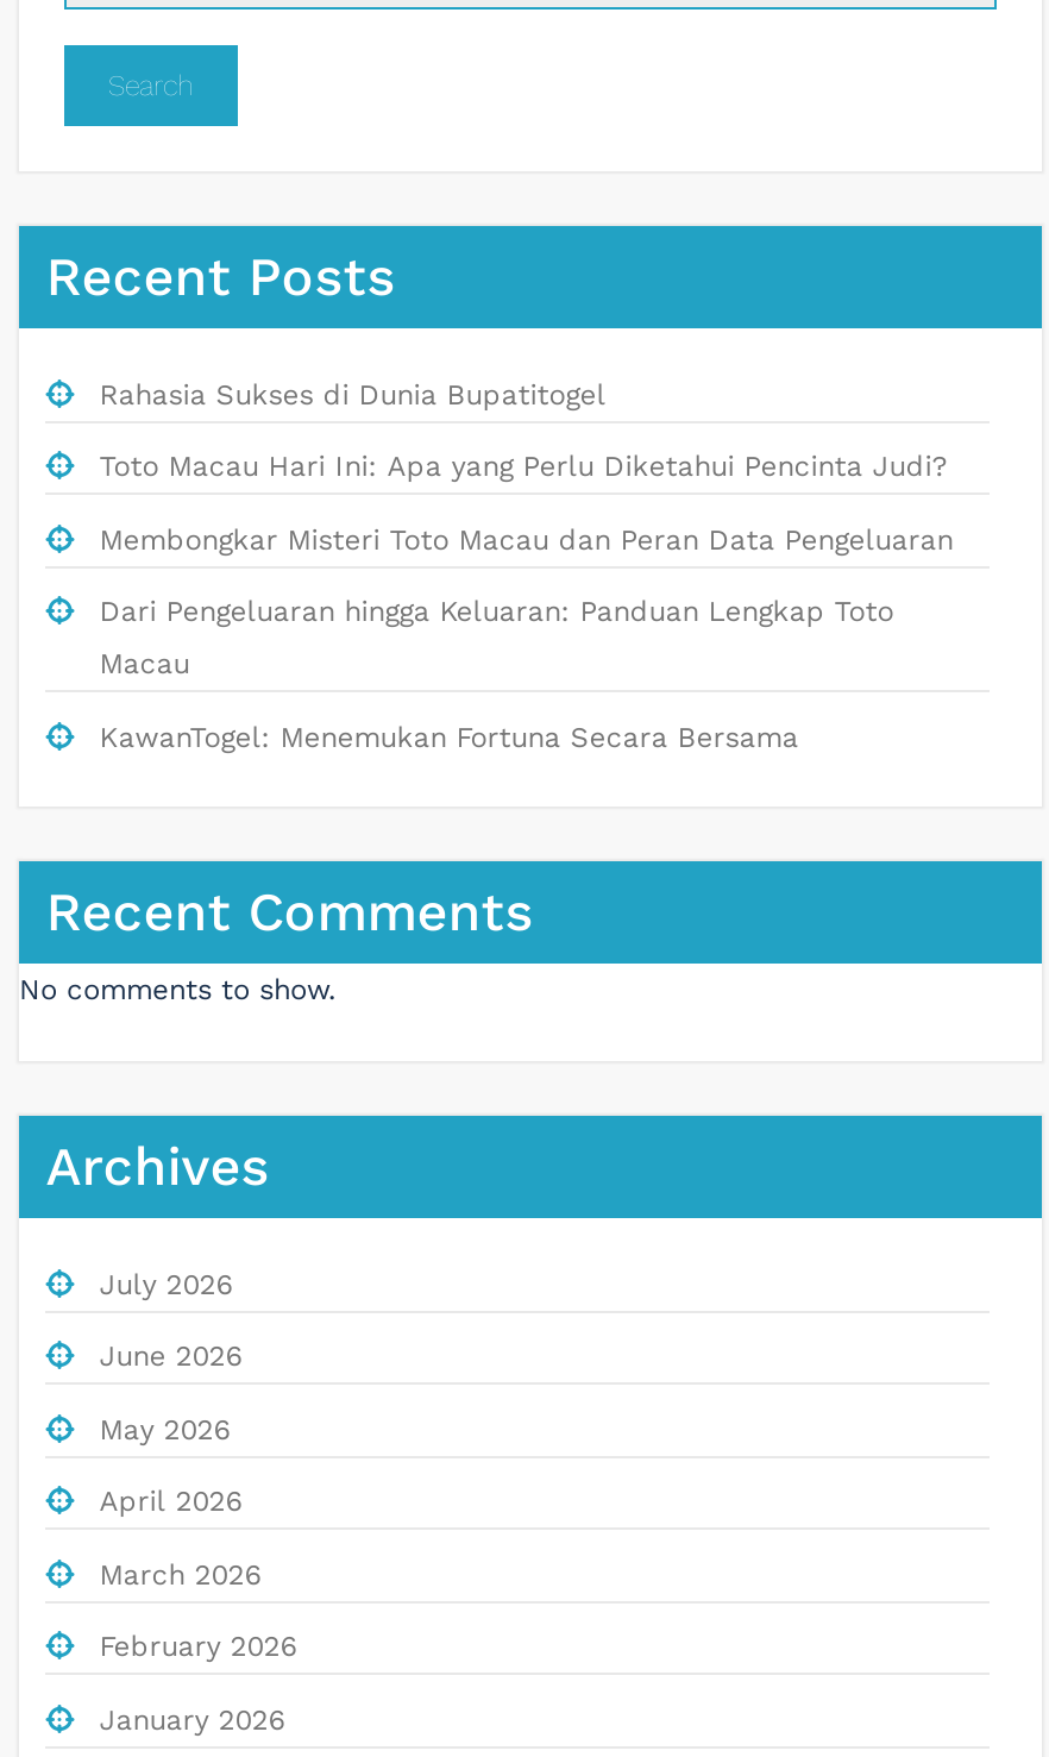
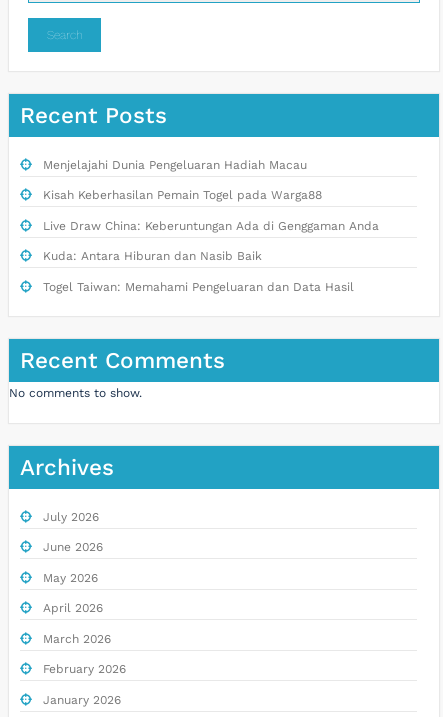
- Rahasia Sukses di Dunia Bupatitogel
- Toto Macau Hari Ini: Apa yang Perlu Diketahui Pencinta Judi?
- Membongkar Misteri Toto Macau dan Peran Data Pengeluaran
- Dari Pengeluaran hingga Keluaran: Panduan Lengkap Toto
- Macau
- KawanTogel: Menemukan Fortuna Secara Bersama
+ Menjelajahi Dunia Pengeluaran Hadiah Macau
+ Kisah Keberhasilan Pemain Togel pada Warga88
+ Live Draw China: Keberuntungan Ada di Genggaman Anda
+ Kuda: Antara Hiburan dan Nasib Baik
+ Togel Taiwan: Memahami Pengeluaran dan Data Hasil
